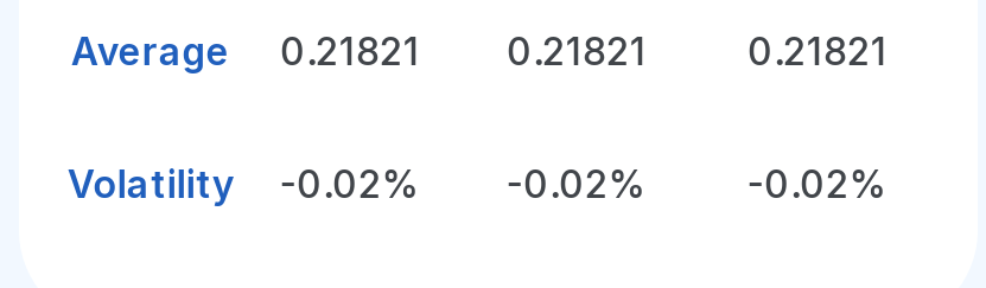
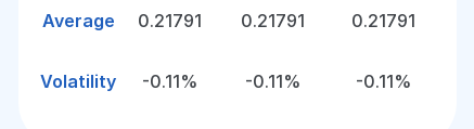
- 0.21821
+ 0.21791

- 0.21821
+ 0.21791

- 0.21821
+ 0.21791

- -0.02%
+ -0.11%

- -0.02%
+ -0.11%

- -0.02%
+ -0.11%
